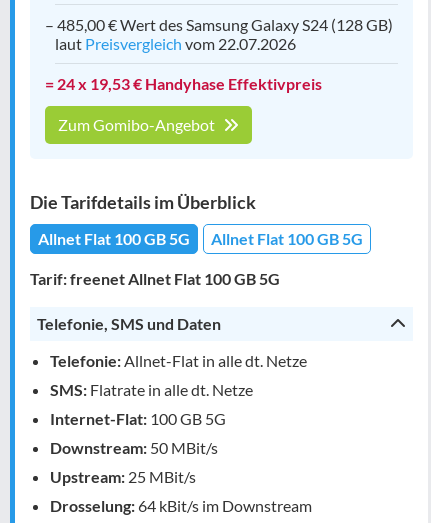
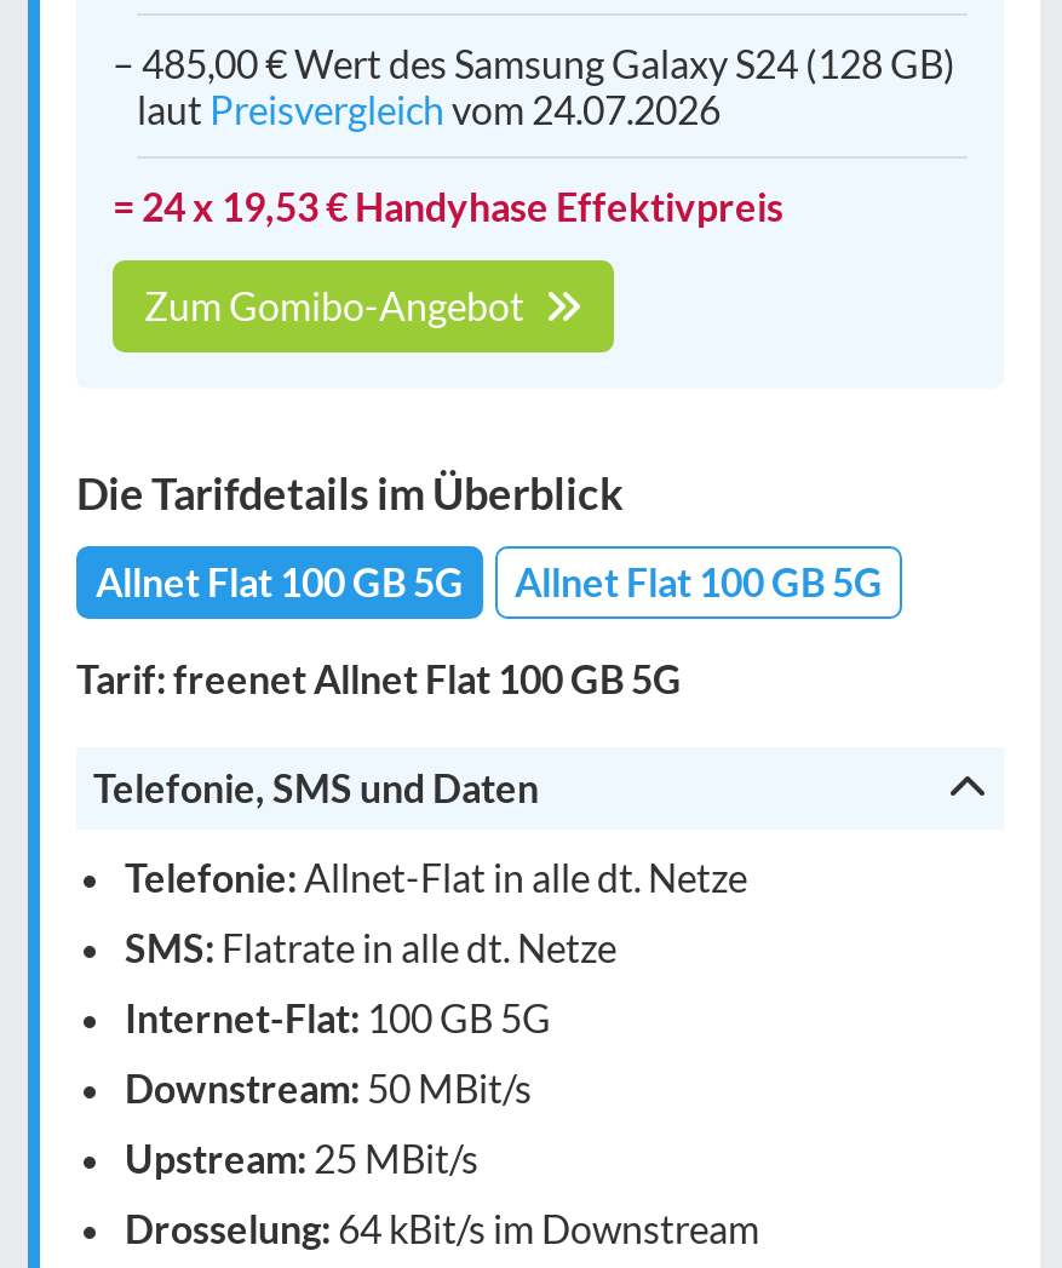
- laut Preisvergleich vom 22.07.2026
+ laut Preisvergleich vom 24.07.2026
